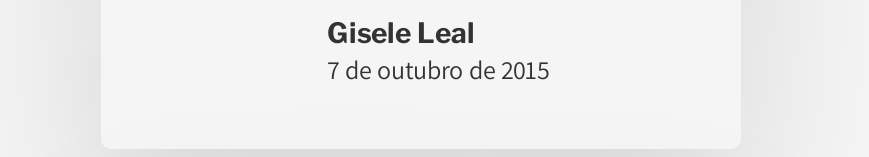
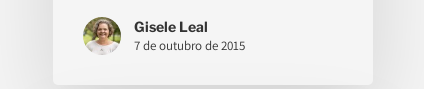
+ [image]
